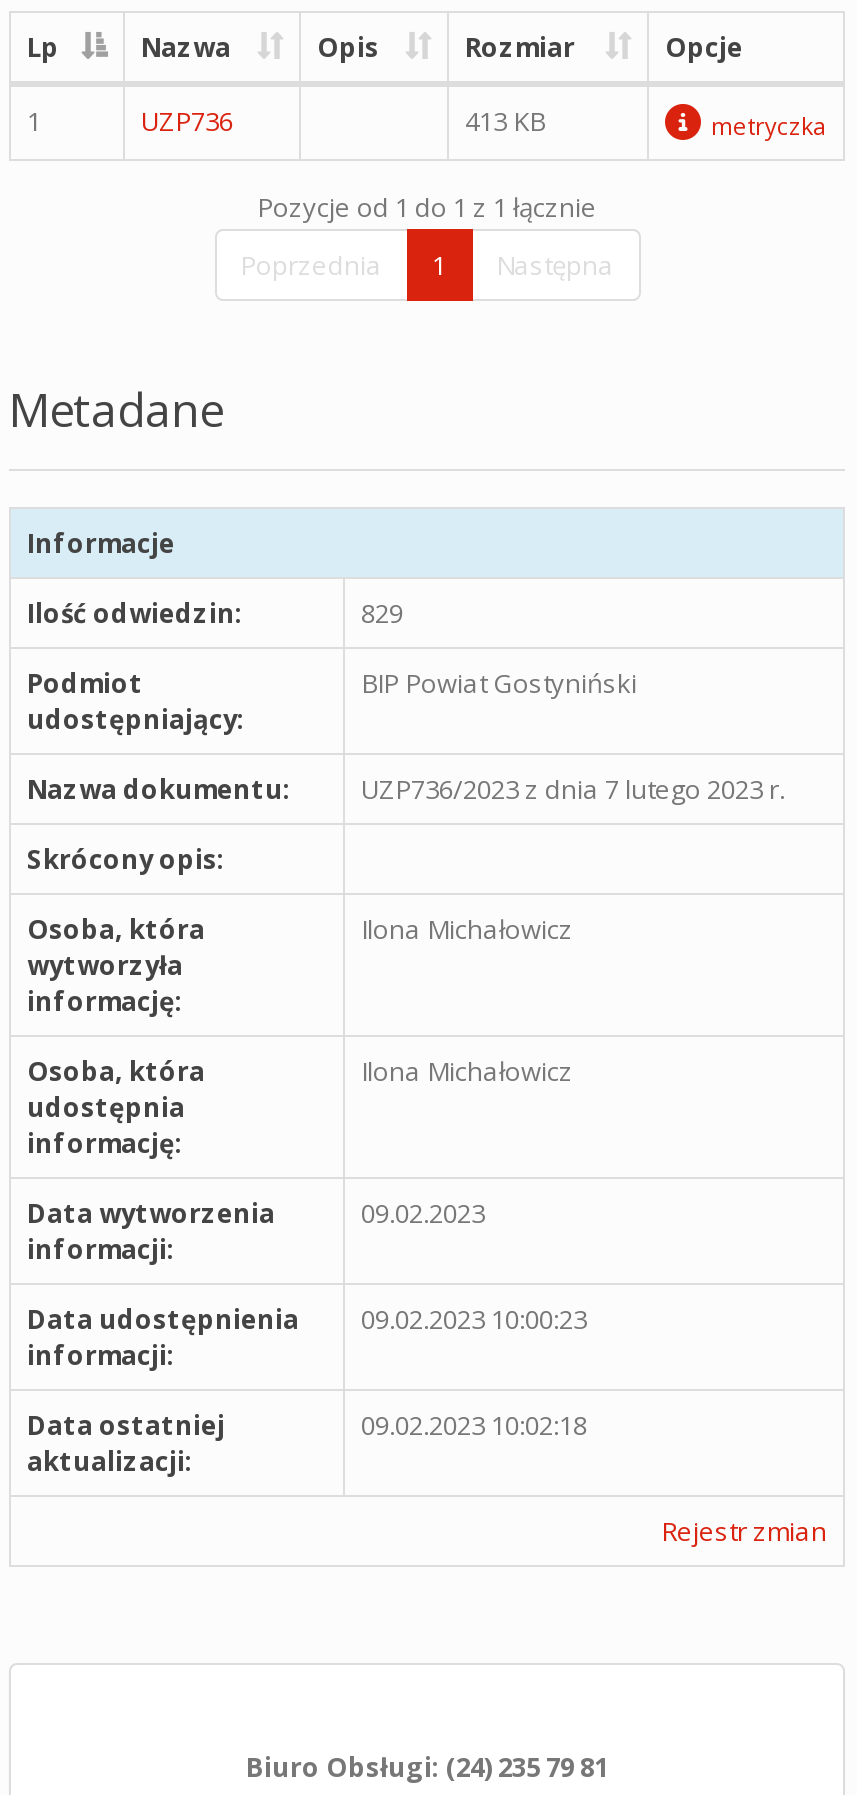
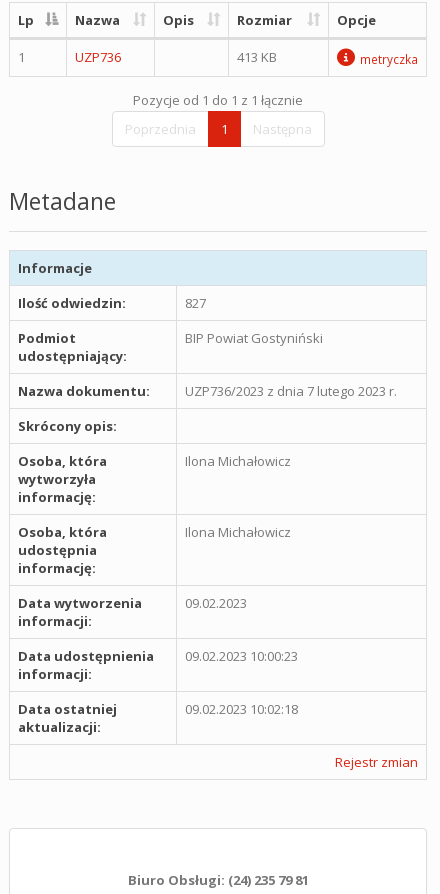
- 829
+ 827
